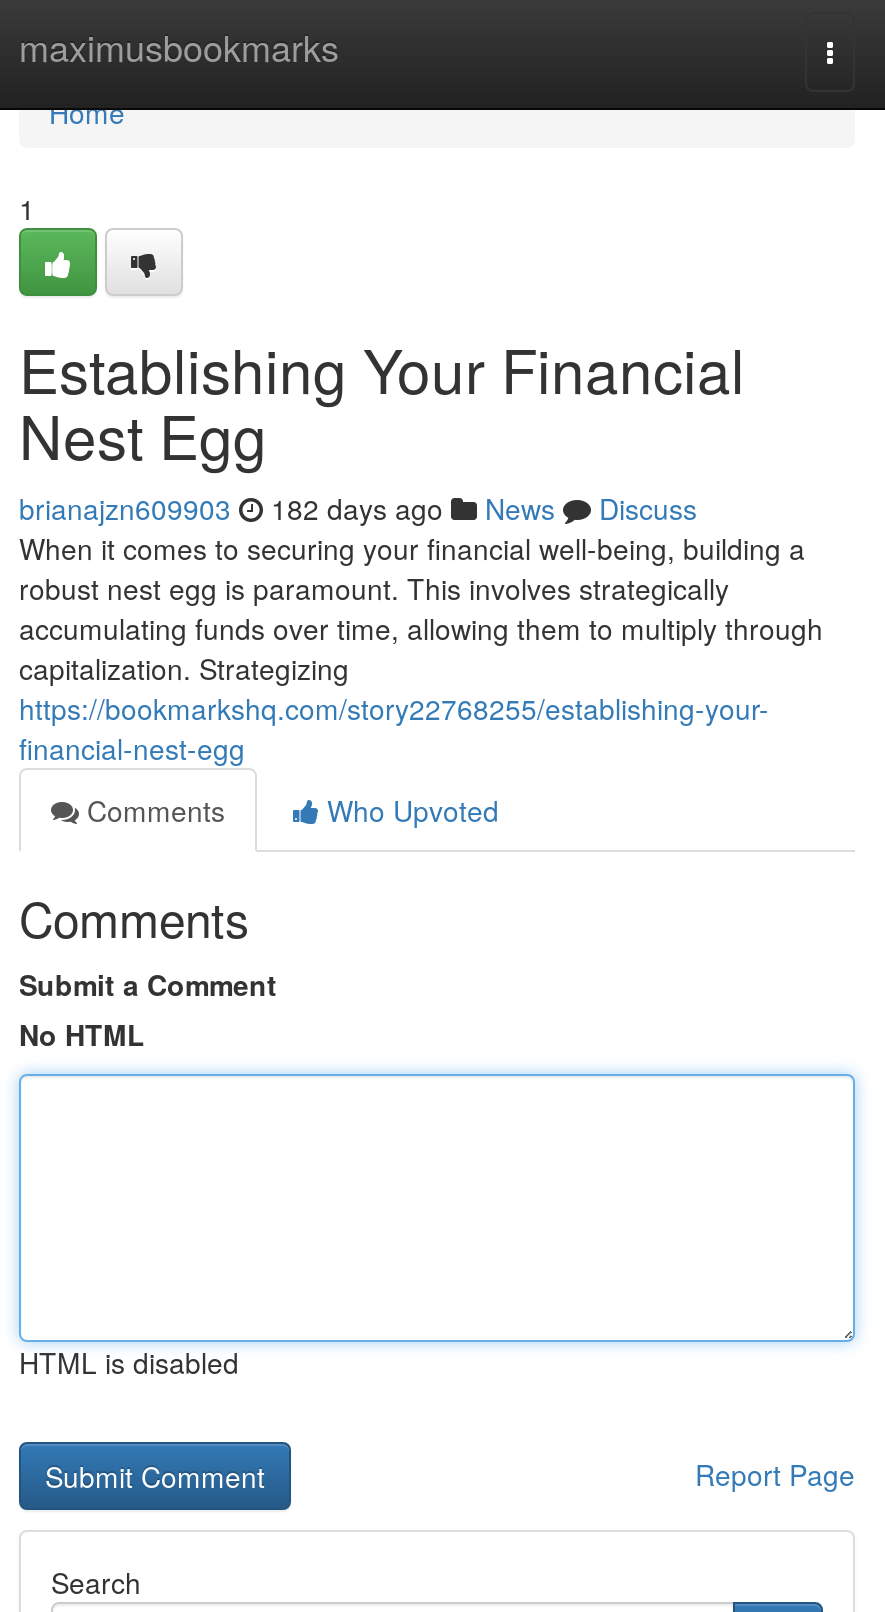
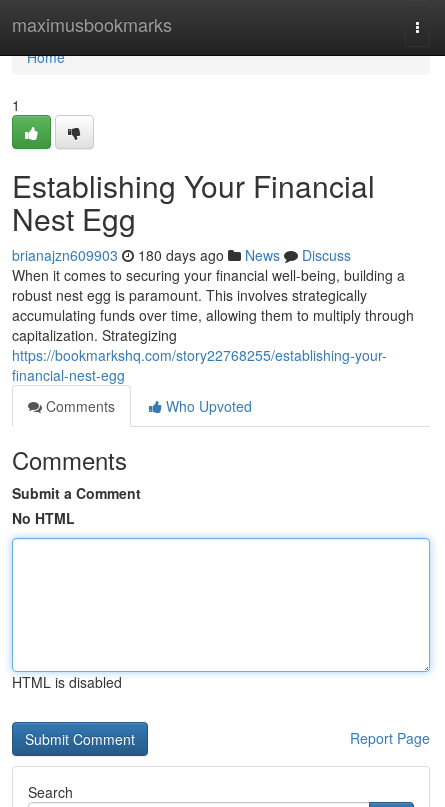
- brianajzn609903 182 days ago News Discuss
+ brianajzn609903 180 days ago News Discuss
